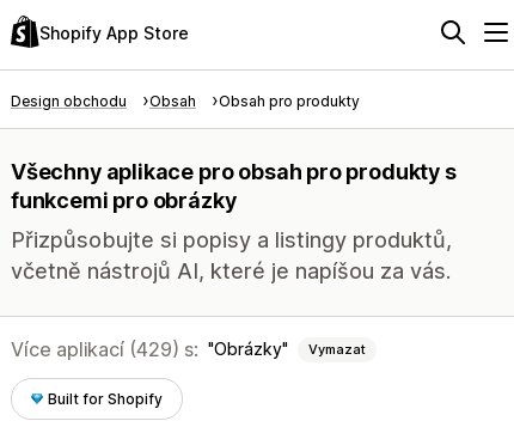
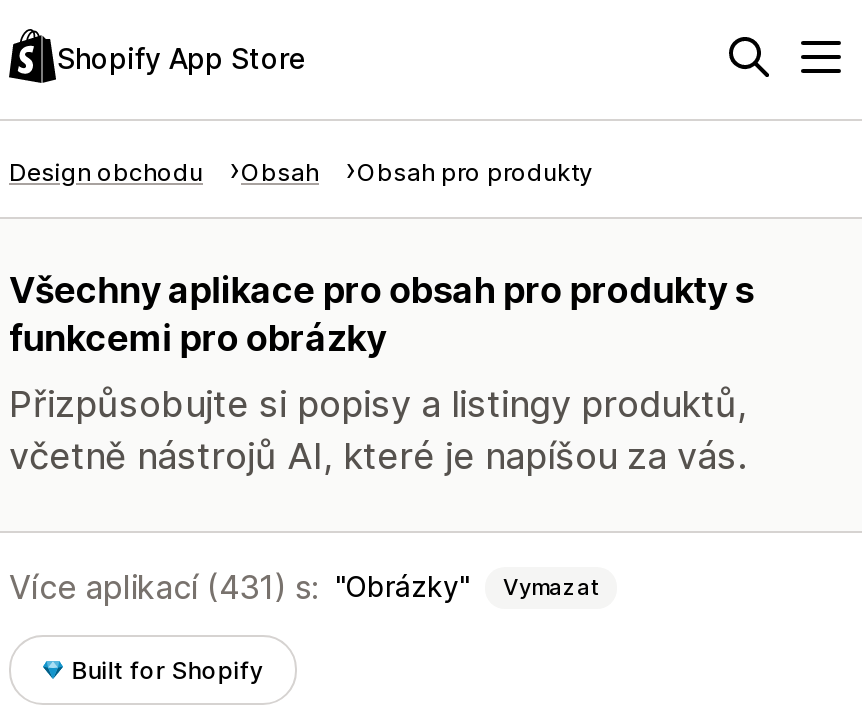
- Více aplikací (429) s:
+ Více aplikací (431) s:
